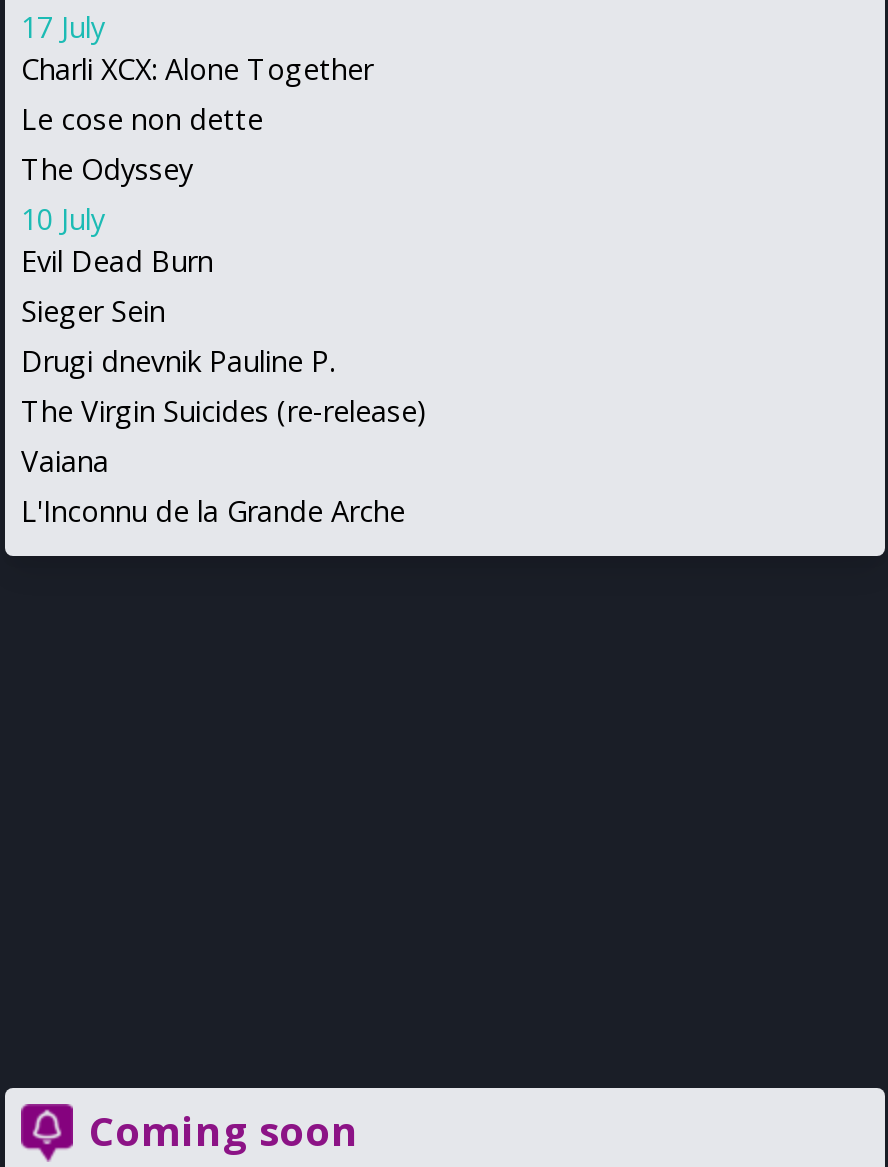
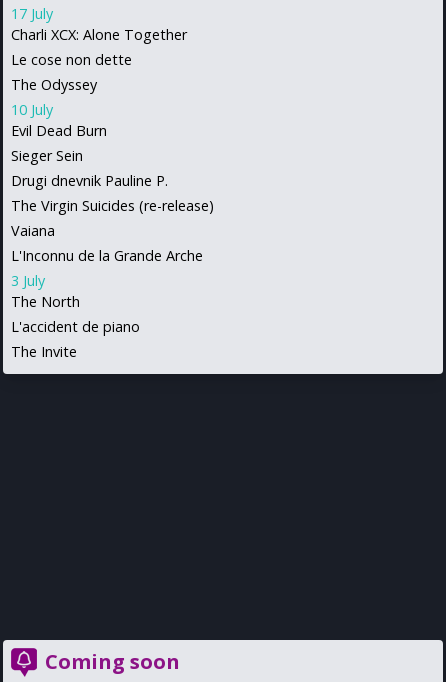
+ 3 July
+ The North
+ L'accident de piano
+ The Invite
